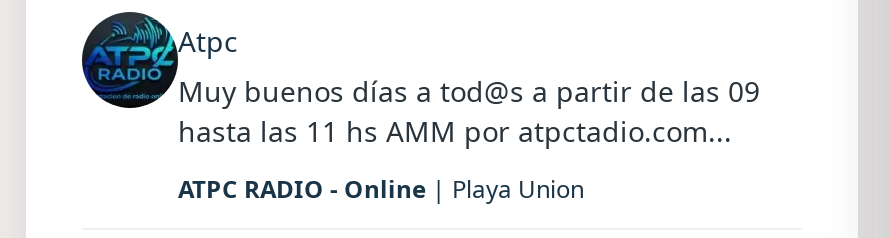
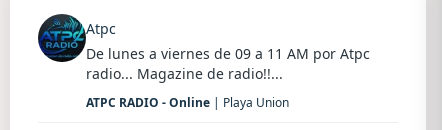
- Muy buenos días a tod@s a partir de las 09
- hasta las 11 hs AMM por atpctadio.com...
+ De lunes a viernes de 09 a 11 AM por Atpc
+ radio... Magazine de radio!!...
